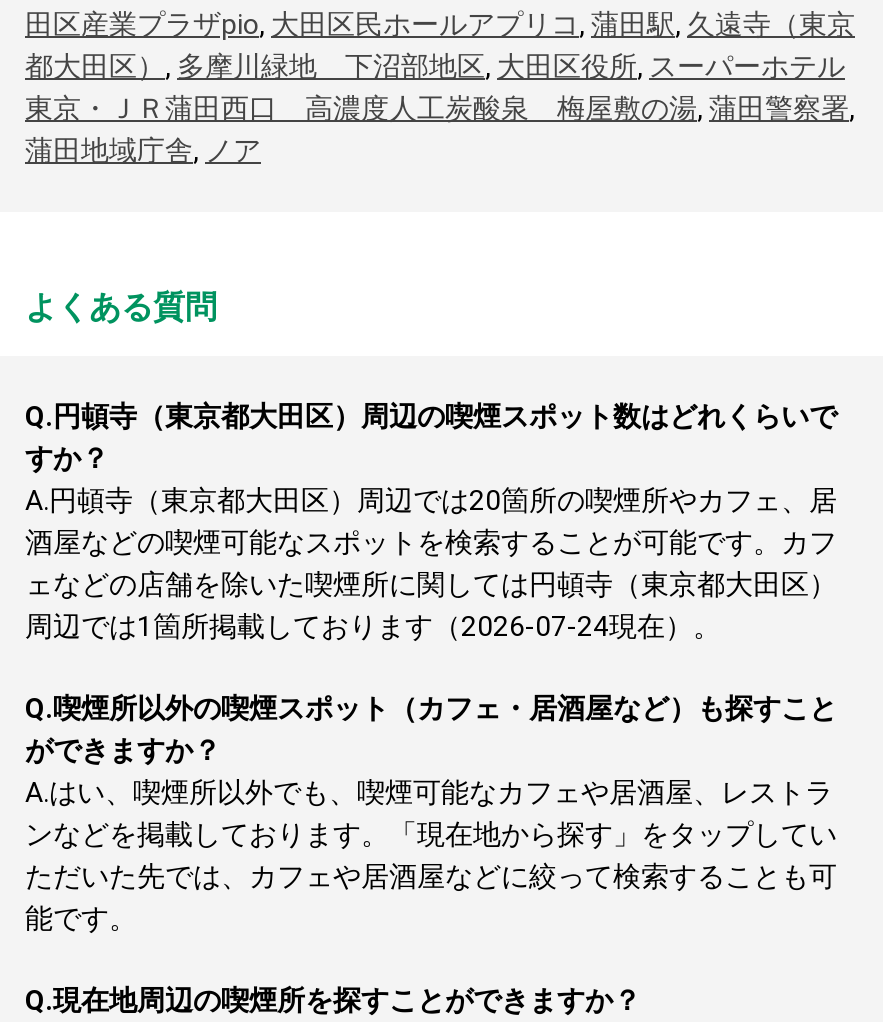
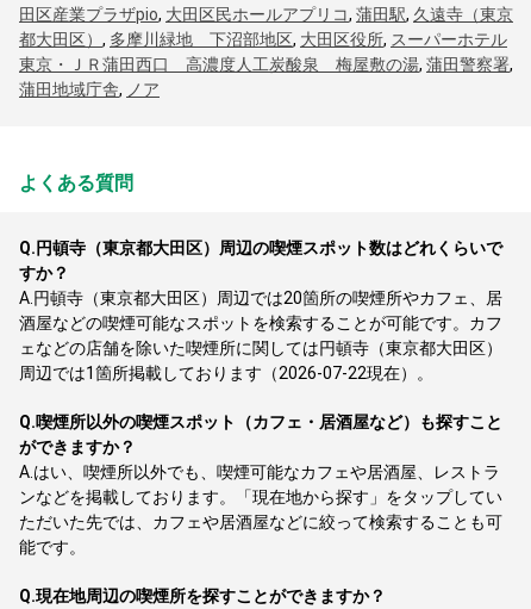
- 周辺では1箇所掲載しております（2026-07-24現在）。
+ 周辺では1箇所掲載しております（2026-07-22現在）。
